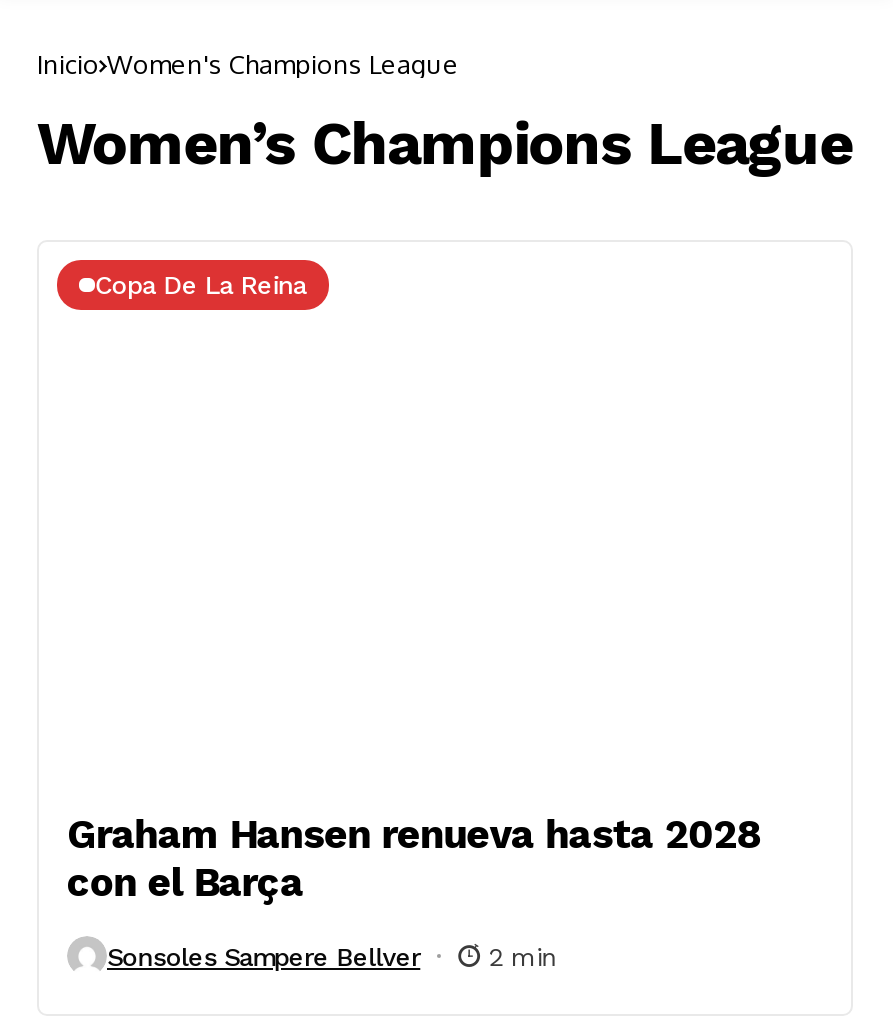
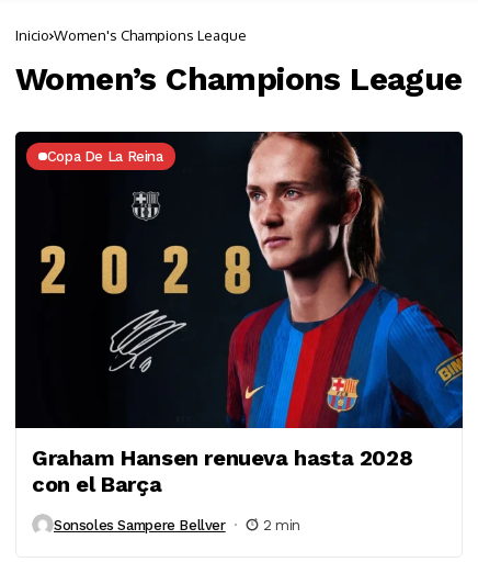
+ [image]
